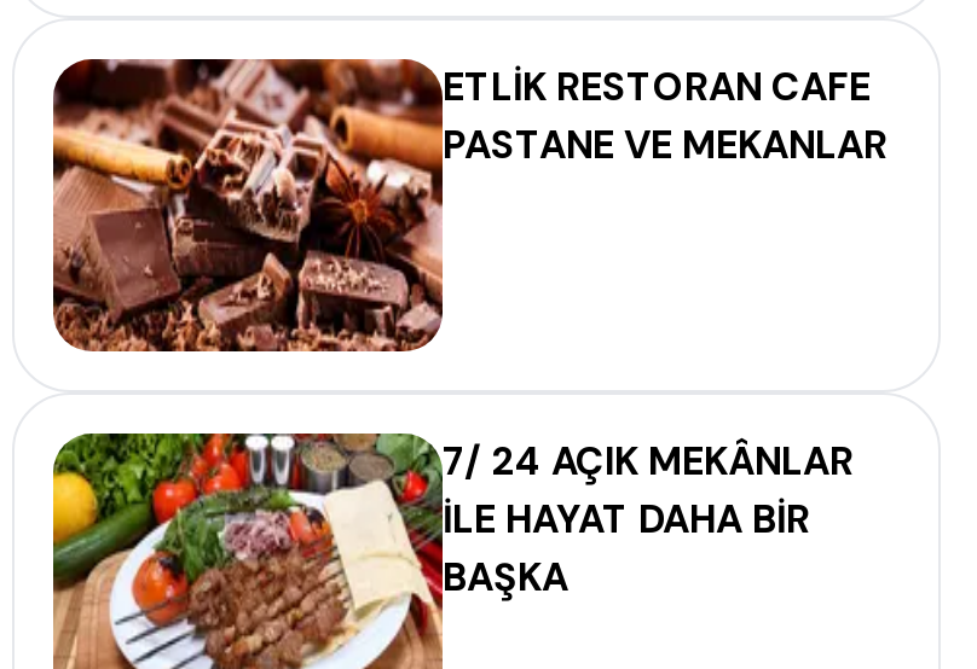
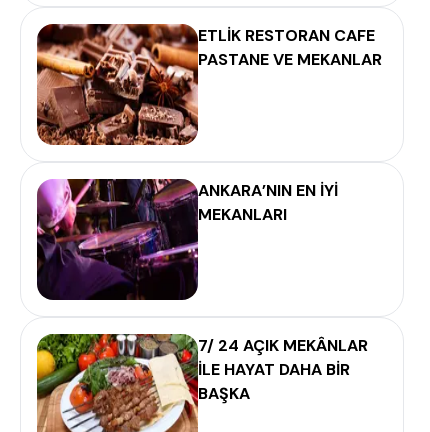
+ [image]
+ ANKARA’NIN EN İYİ
+ MEKANLARI
